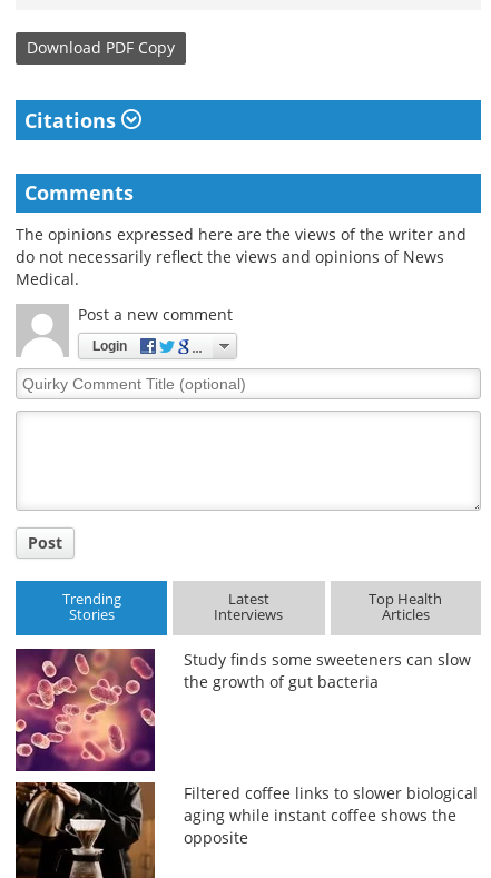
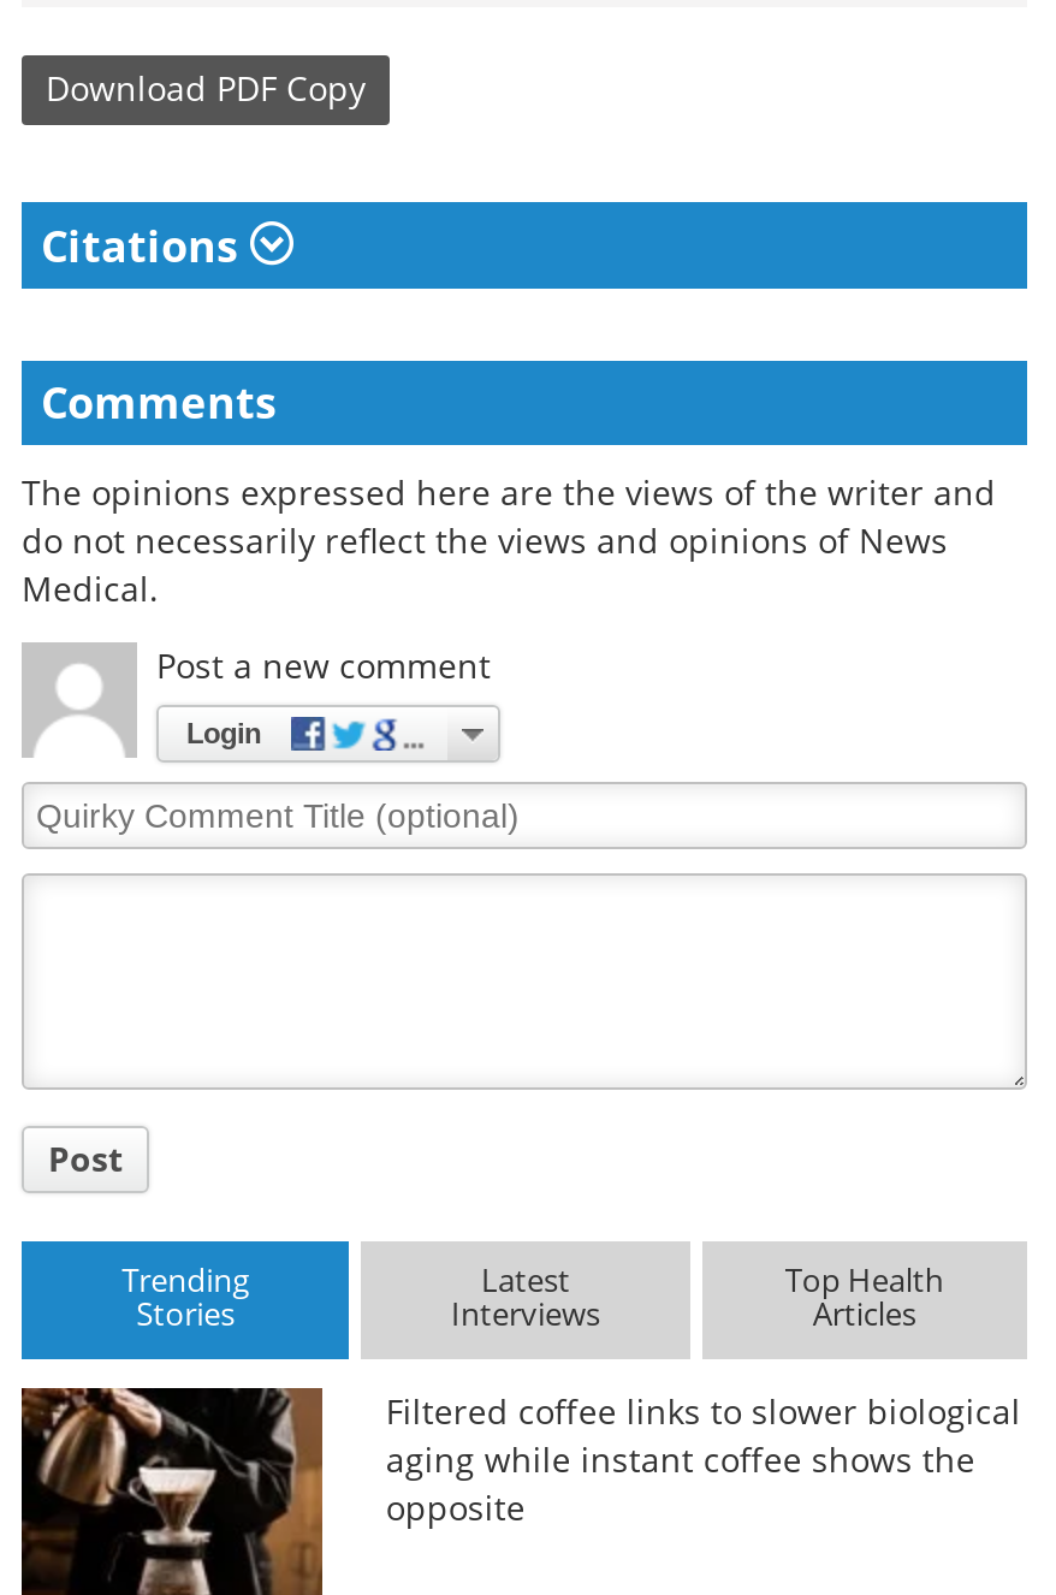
- [image]
- Study finds some sweeteners can slow
- the growth of gut bacteria
